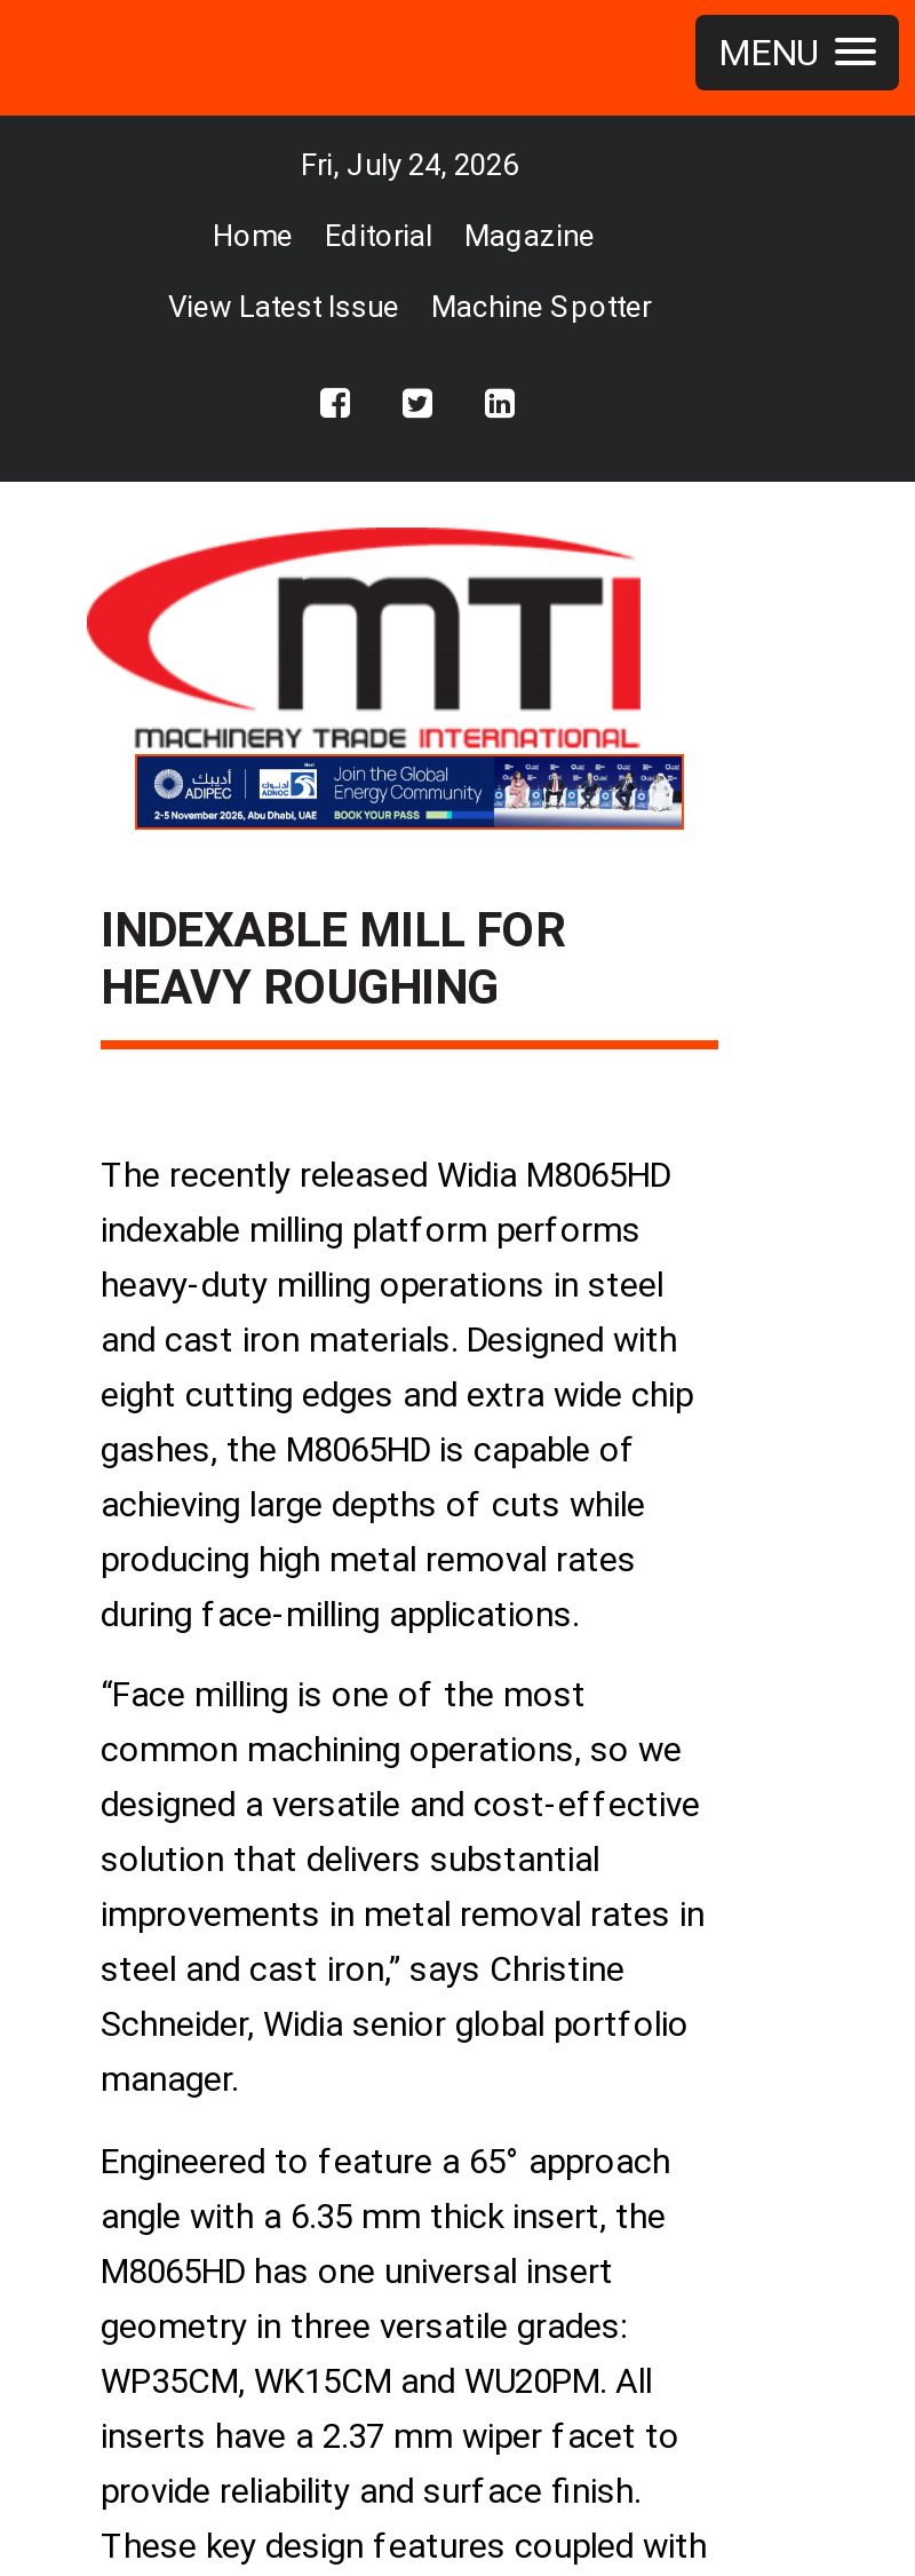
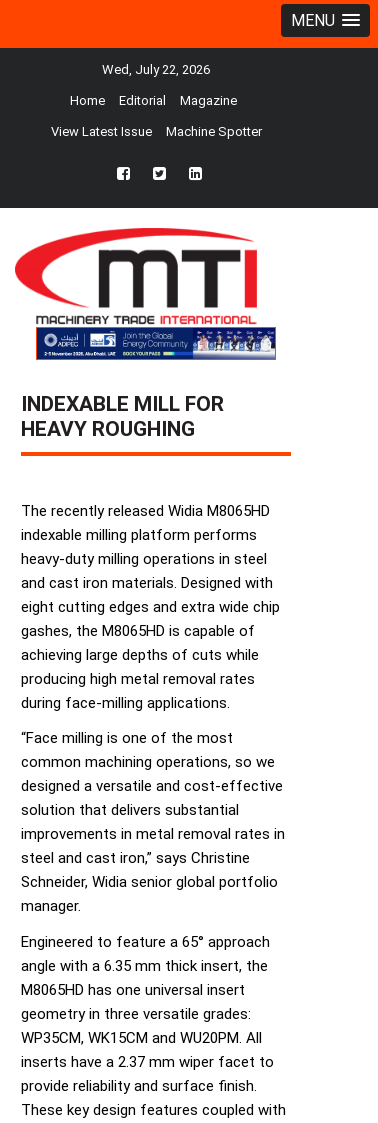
- Fri, July 24, 2026
+ Wed, July 22, 2026
